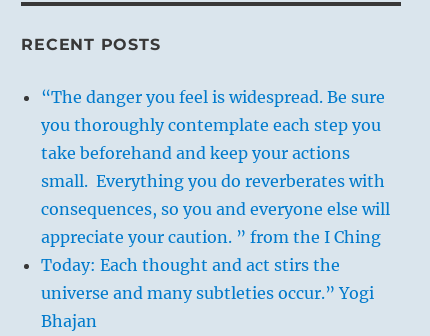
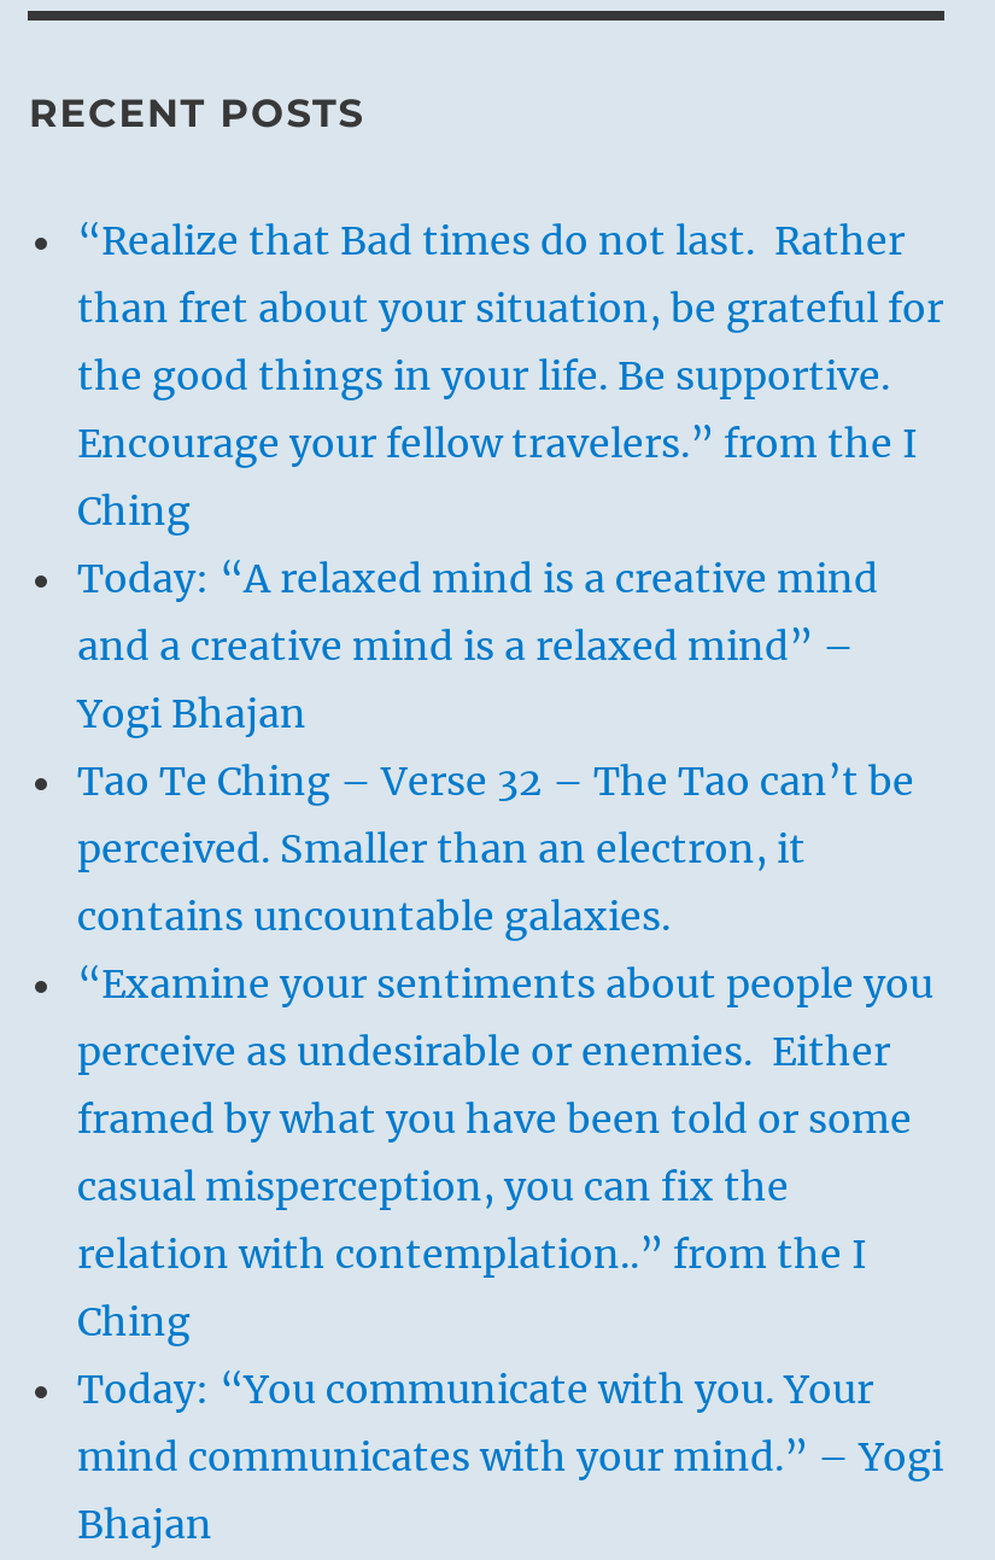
- “The danger you feel is widespread. Be sure
- you thoroughly contemplate each step you
- take beforehand and keep your actions
- small. Everything you do reverberates with
- consequences, so you and everyone else will
- appreciate your caution. ” from the I Ching
- Today: Each thought and act stirs the
- universe and many subtleties occur.” Yogi
+ “Realize that Bad times do not last. Rather
+ than fret about your situation, be grateful for
+ the good things in your life. Be supportive.
+ Encourage your fellow travelers.” from the I
+ Ching
+ Today: “A relaxed mind is a creative mind
+ and a creative mind is a relaxed mind” –
+ Yogi Bhajan
+ Tao Te Ching – Verse 32 – The Tao can’t be
+ perceived. Smaller than an electron, it
+ contains uncountable galaxies.
+ “Examine your sentiments about people you
+ perceive as undesirable or enemies. Either
+ framed by what you have been told or some
+ casual misperception, you can fix the
+ relation with contemplation..” from the I
+ Ching
+ Today: “You communicate with you. Your
+ mind communicates with your mind.” – Yogi
